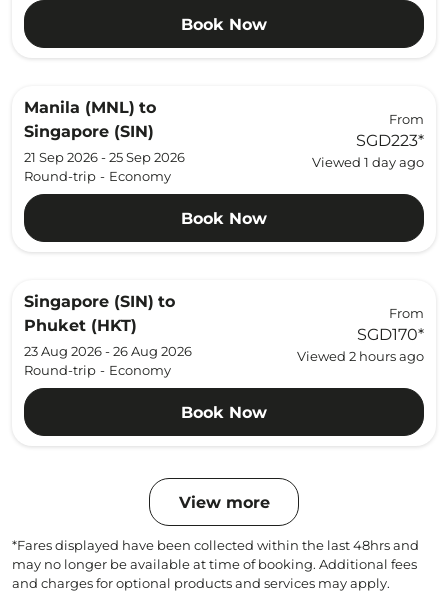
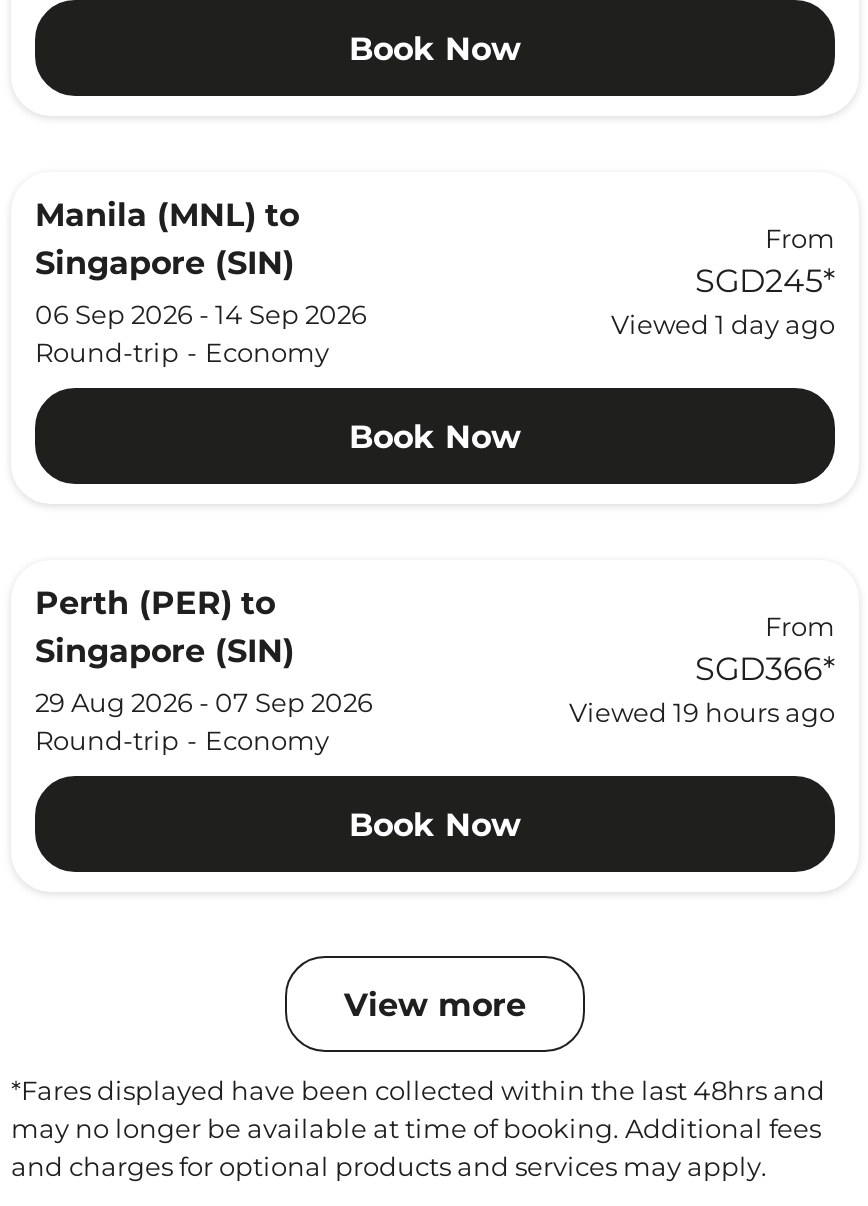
- SGD223*
+ SGD245*

- 21 Sep 2026 - 25 Sep 2026
+ 06 Sep 2026 - 14 Sep 2026

- Singapore (SIN) to
- Phuket (HKT)
- 23 Aug 2026 - 26 Aug 2026
+ Perth (PER) to
+ Singapore (SIN)
+ 29 Aug 2026 - 07 Sep 2026

- SGD170*
- Viewed 2 hours ago
+ SGD366*
+ Viewed 19 hours ago
